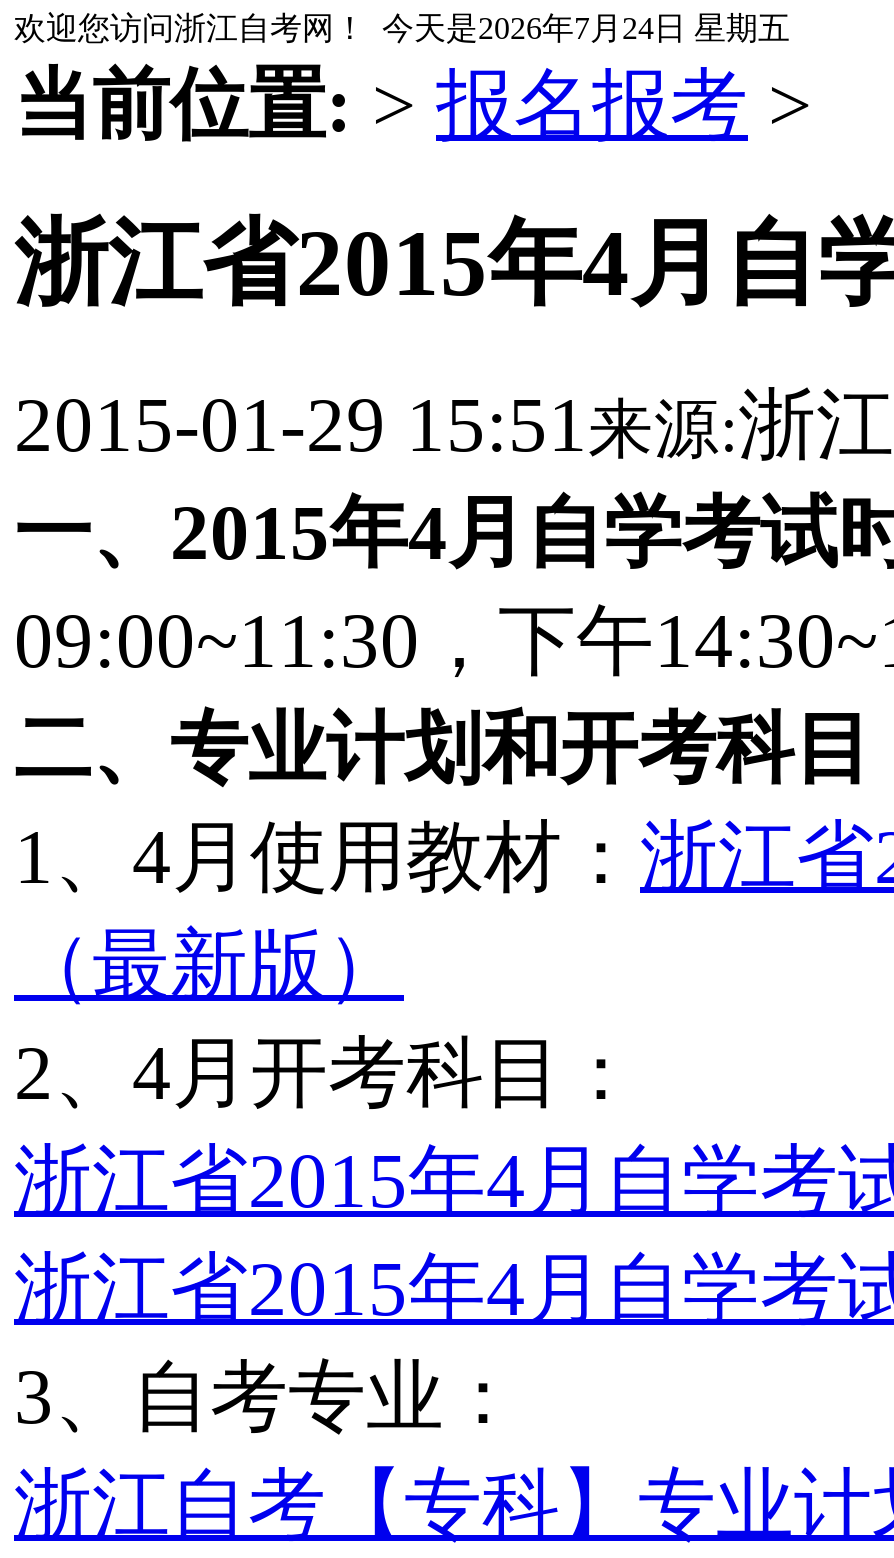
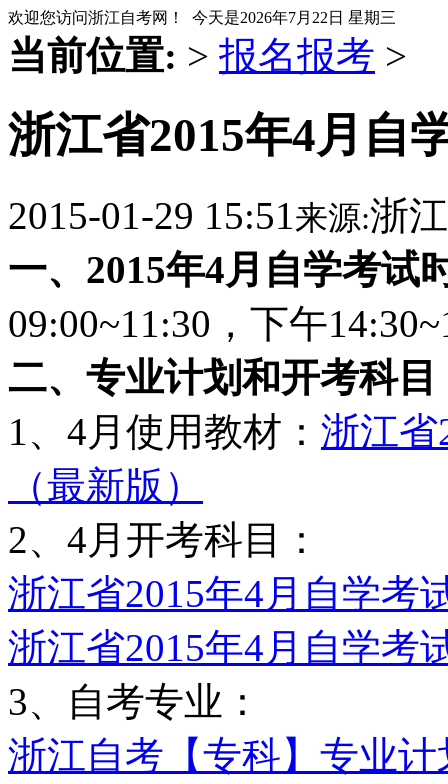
- 欢迎您访问浙江自考网！ 今天是2026年7月24日 星期五
+ 欢迎您访问浙江自考网！ 今天是2026年7月22日 星期三
